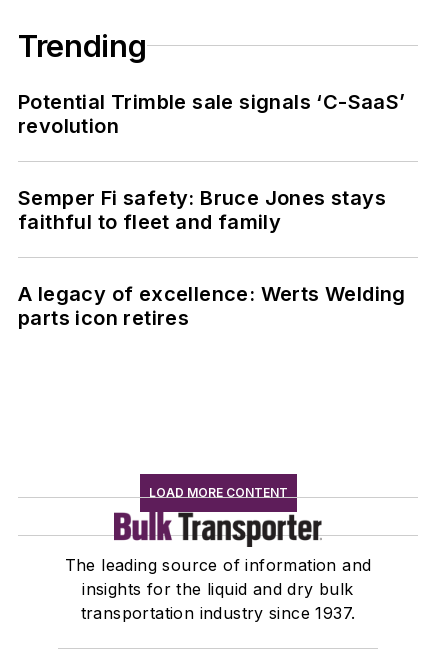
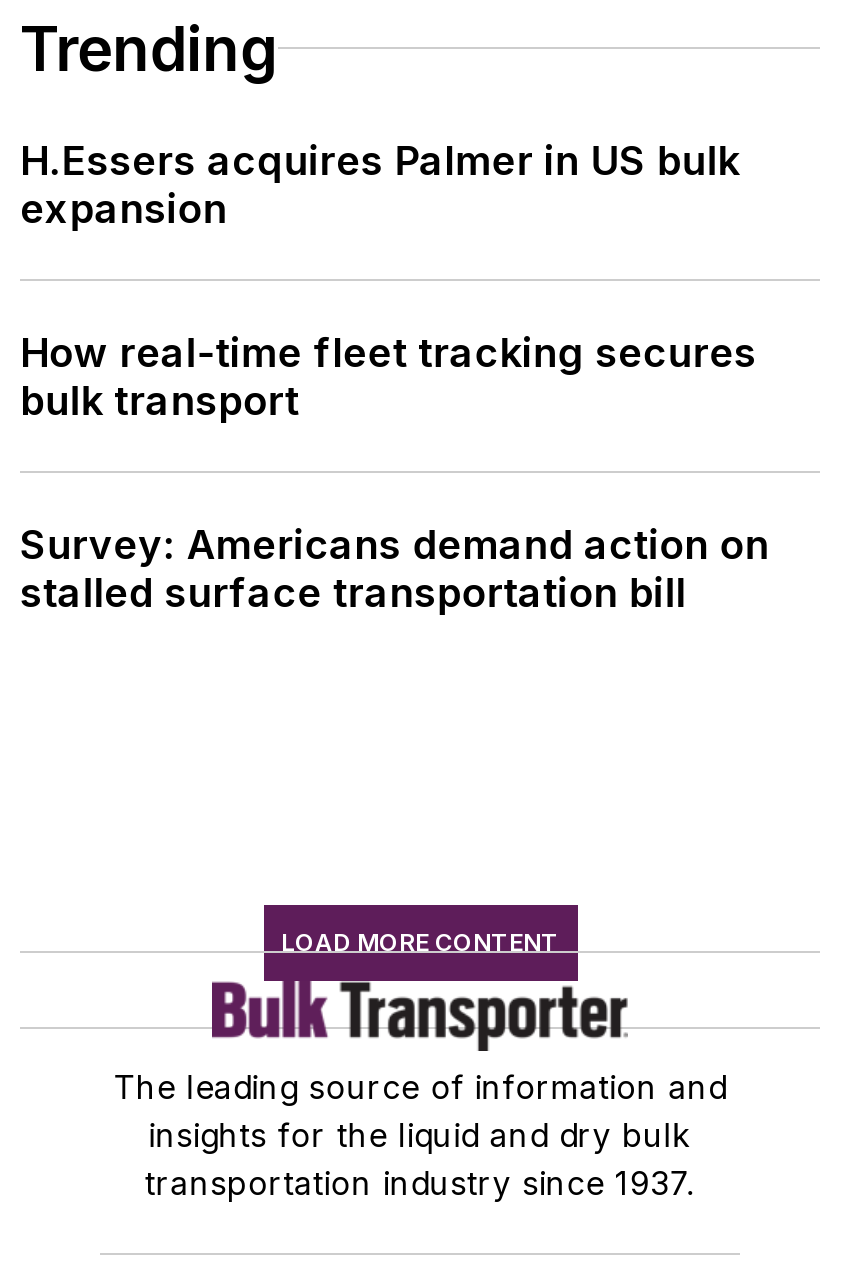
- Potential Trimble sale signals ‘C-SaaS’
- revolution
+ H.Essers acquires Palmer in US bulk
+ expansion

- Semper Fi safety: Bruce Jones stays
- faithful to fleet and family
+ How real-time fleet tracking secures
+ bulk transport

- A legacy of excellence: Werts Welding
- parts icon retires
+ Survey: Americans demand action on
+ stalled surface transportation bill
